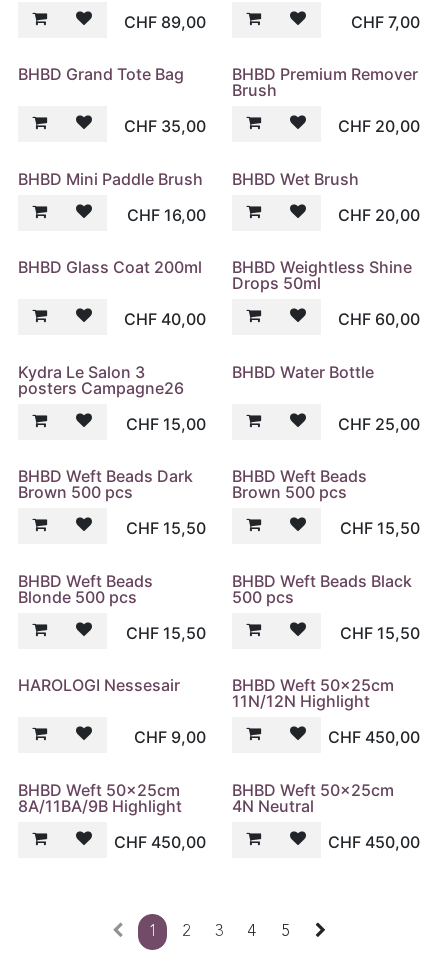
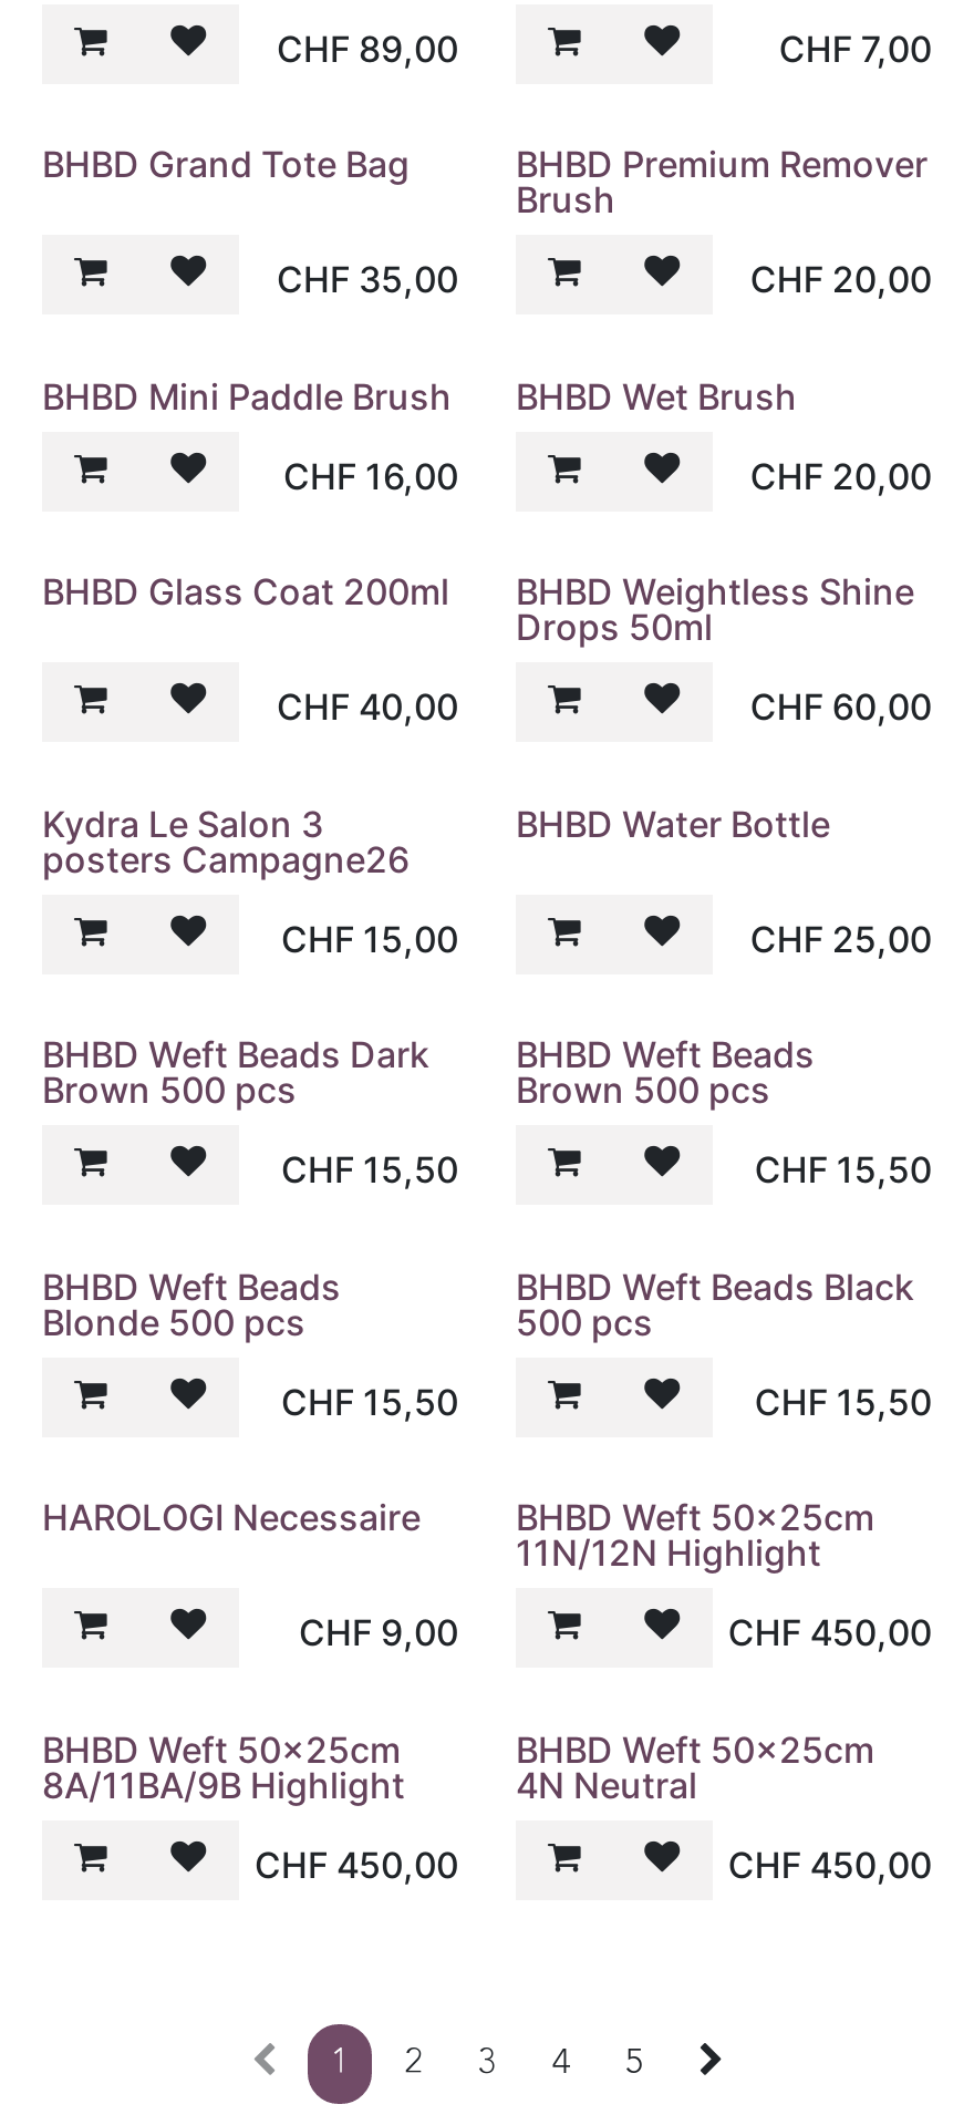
- HAROLOGI Nessesair
+ HAROLOGI Necessaire
